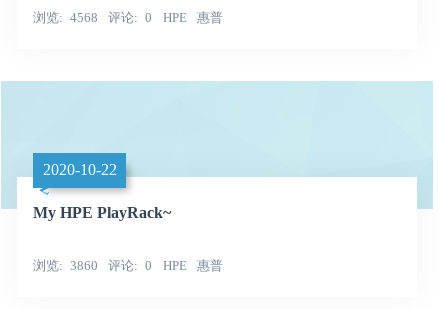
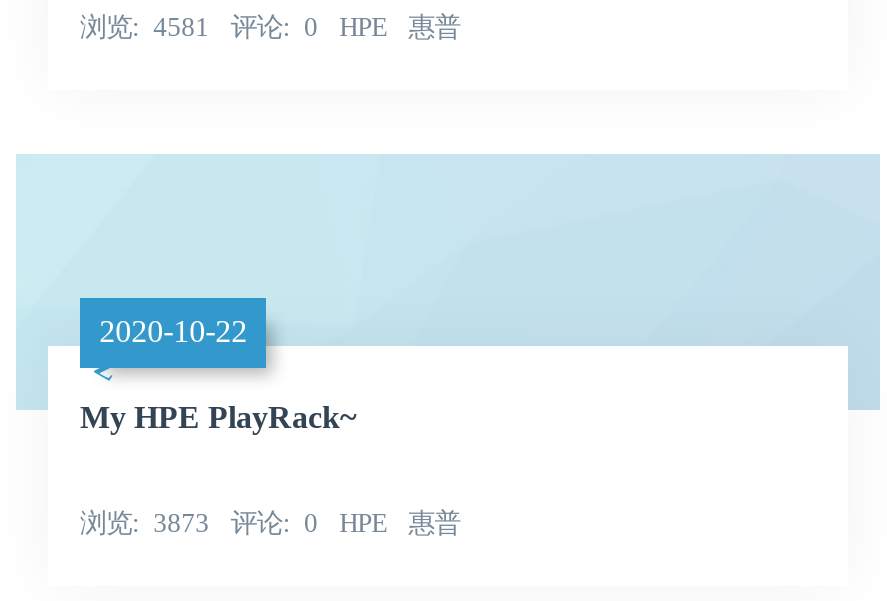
- 浏览 4568 评论 0 HPE 惠普
+ 浏览 4581 评论 0 HPE 惠普

- 浏览 3860 评论 0 HPE 惠普
+ 浏览 3873 评论 0 HPE 惠普
